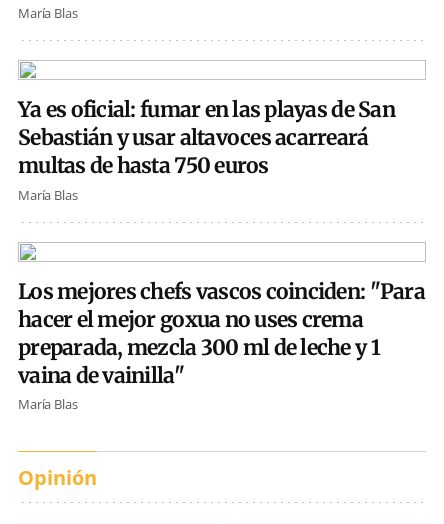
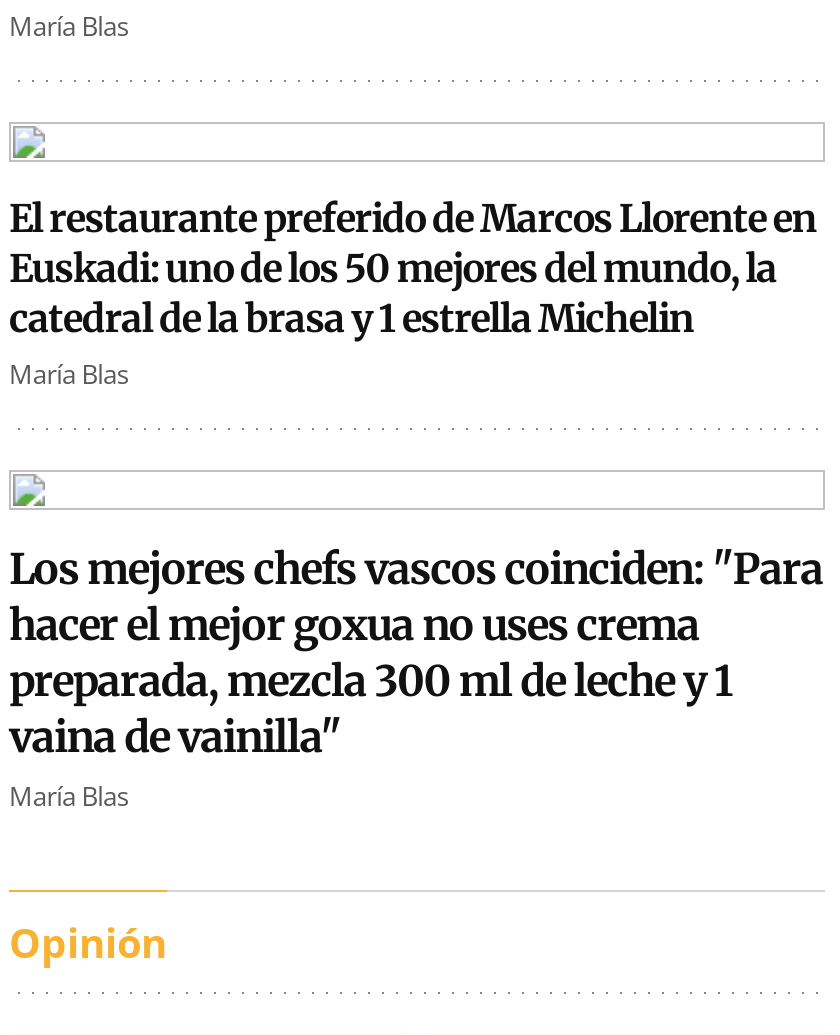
- Ya es oficial: fumar en las playas de San
- Sebastián y usar altavoces acarreará
- multas de hasta 750 euros
+ El restaurante preferido de Marcos Llorente en
+ Euskadi: uno de los 50 mejores del mundo, la
+ catedral de la brasa y 1 estrella Michelin
